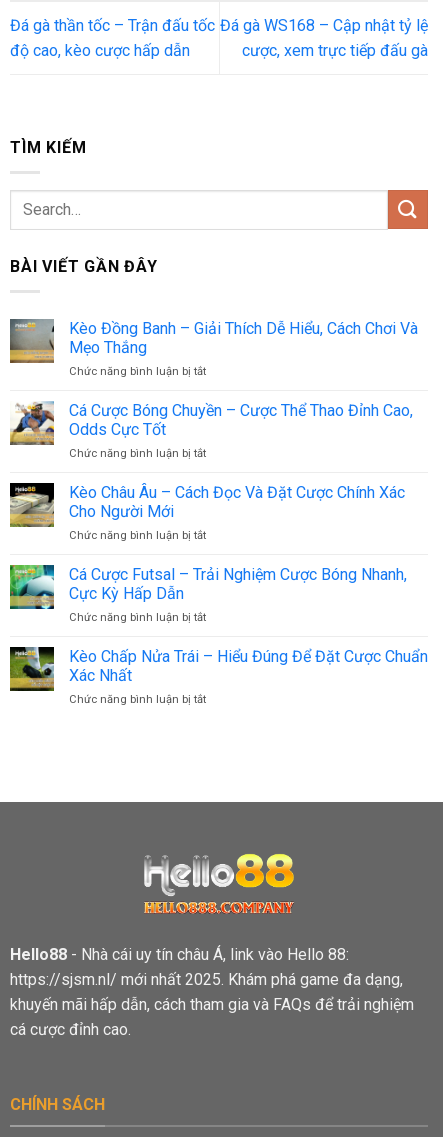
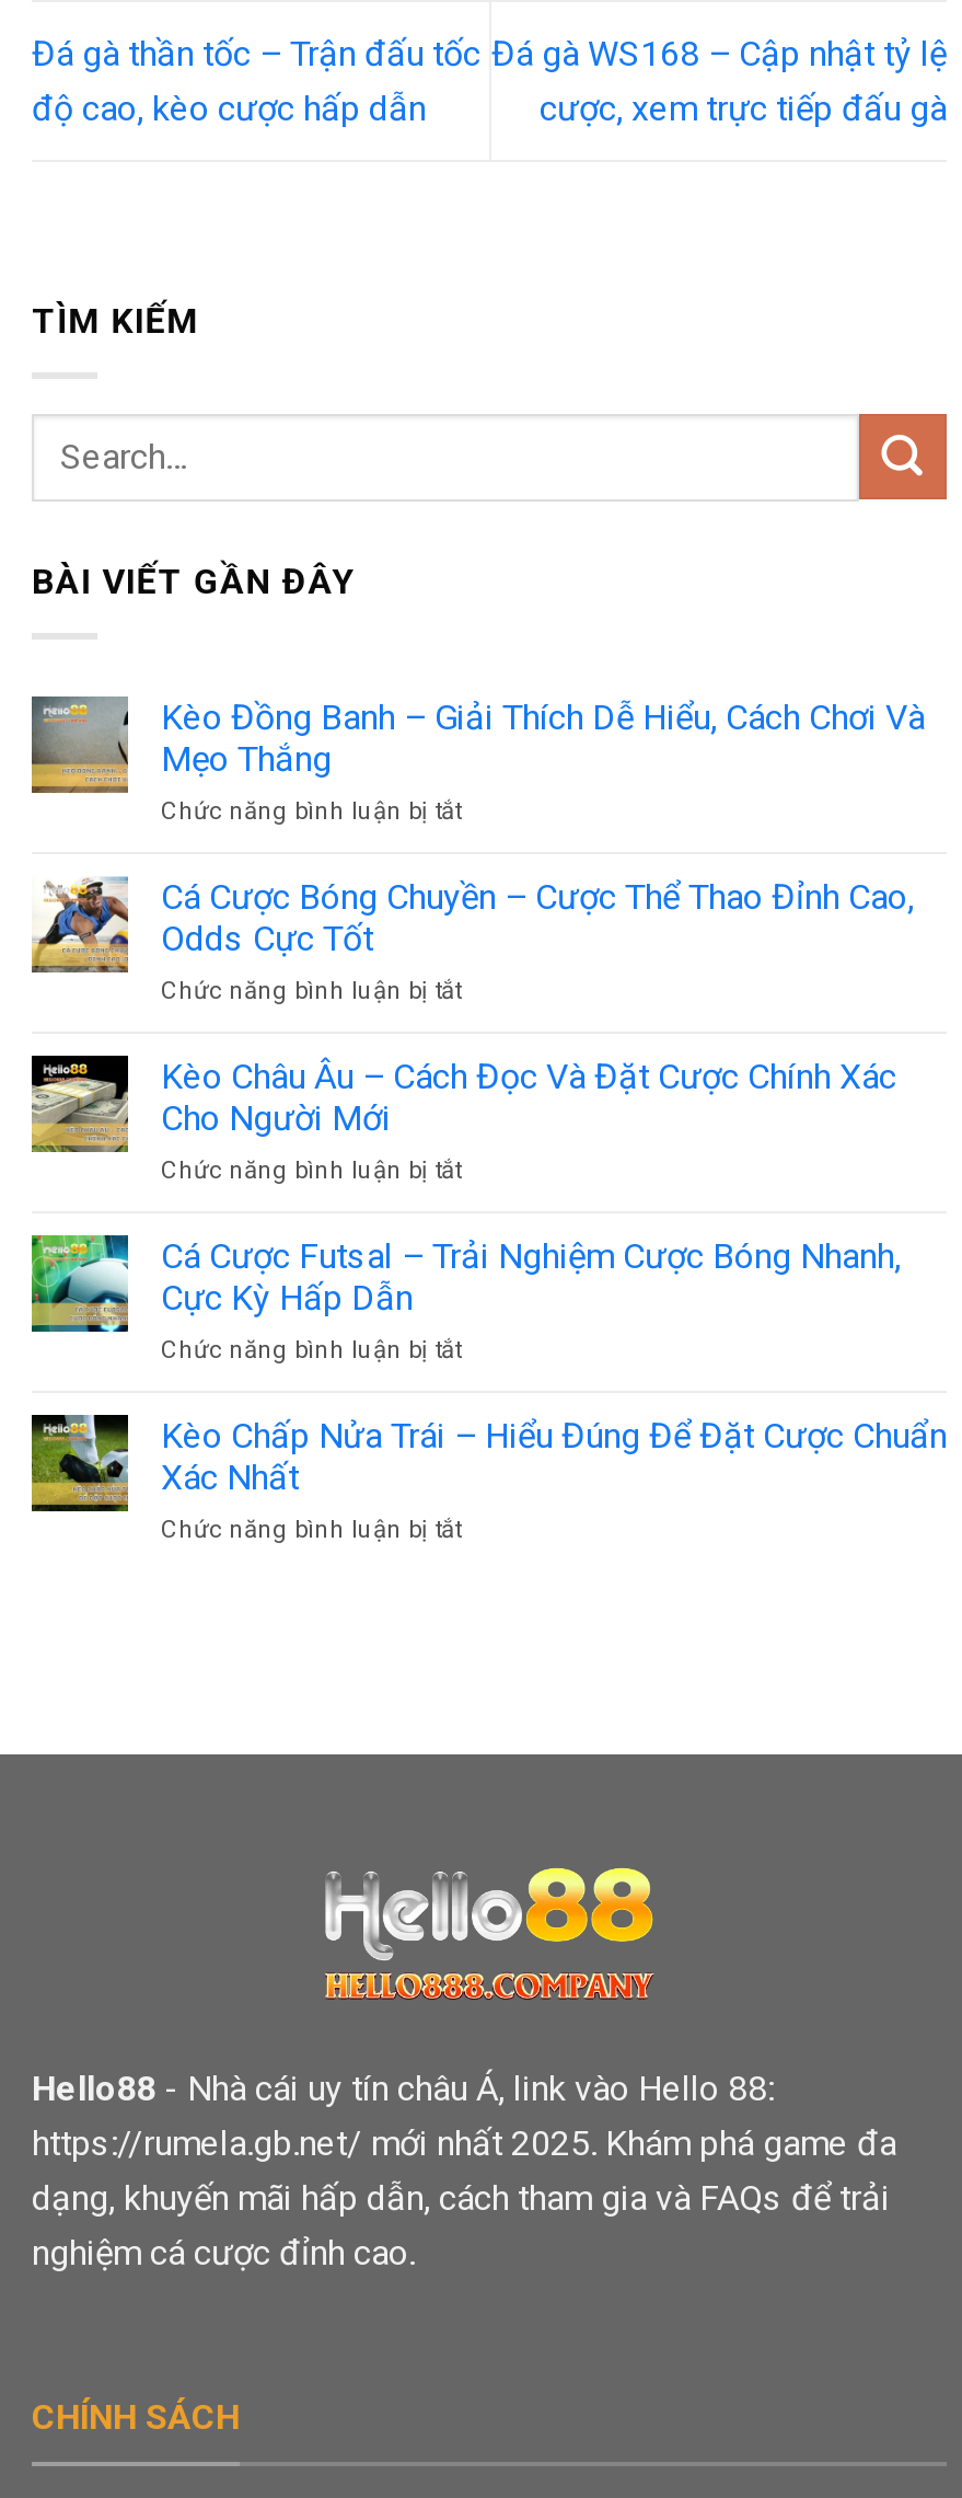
- https://sjsm.nl/ mới nhất 2025. Khám phá game đa dạng,
- khuyến mãi hấp dẫn, cách tham gia và FAQs để trải nghiệm
- cá cược đỉnh cao.
+ https://rumela.gb.net/ mới nhất 2025. Khám phá game đa
+ dạng, khuyến mãi hấp dẫn, cách tham gia và FAQs để trải
+ nghiệm cá cược đỉnh cao.
